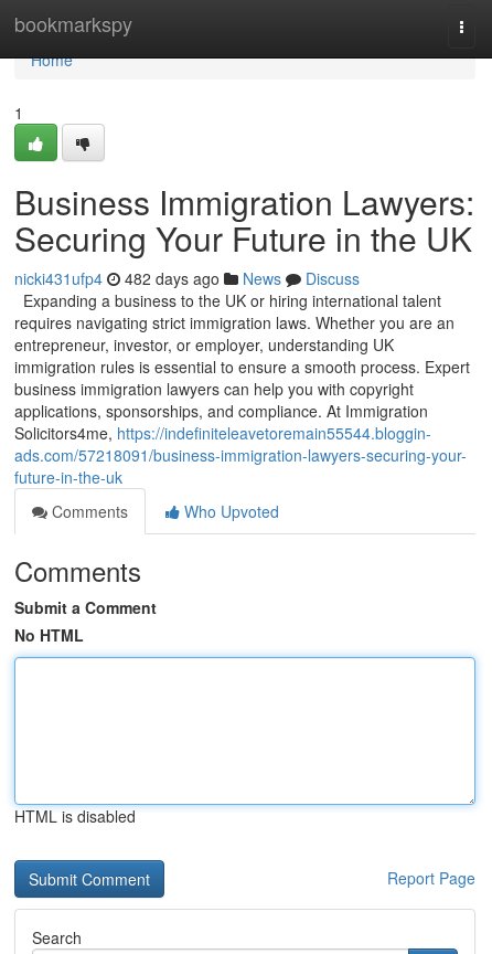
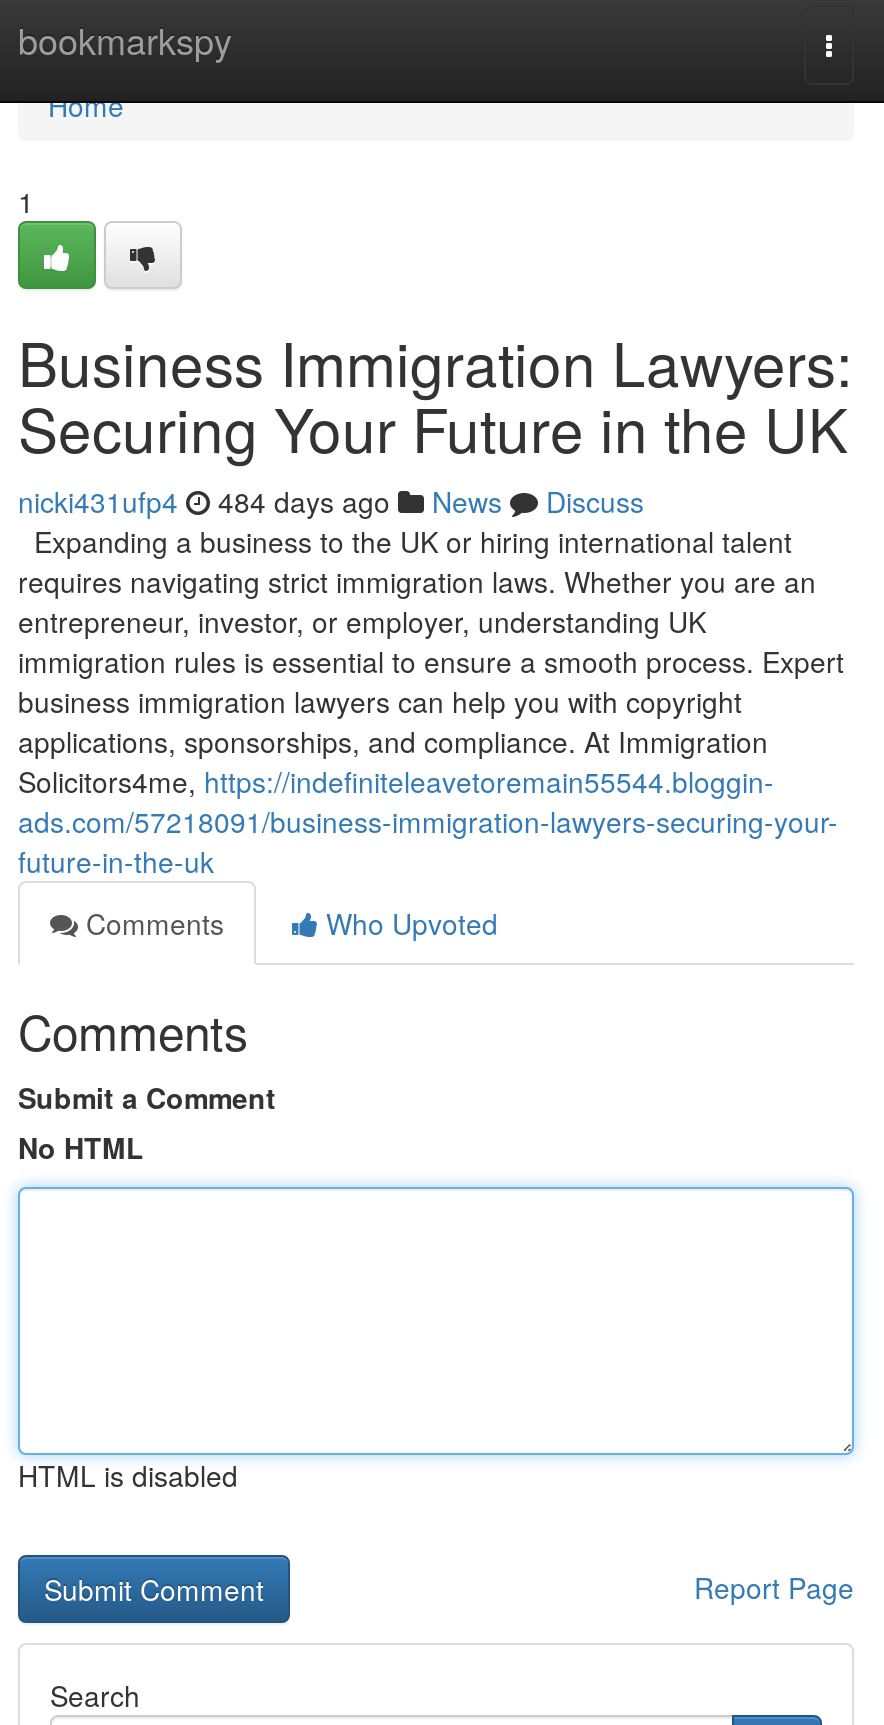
- nicki431ufp4 482 days ago News Discuss
+ nicki431ufp4 484 days ago News Discuss
